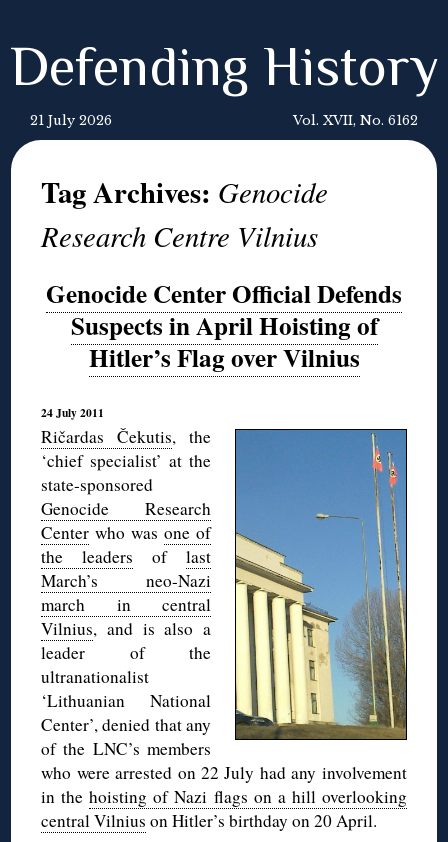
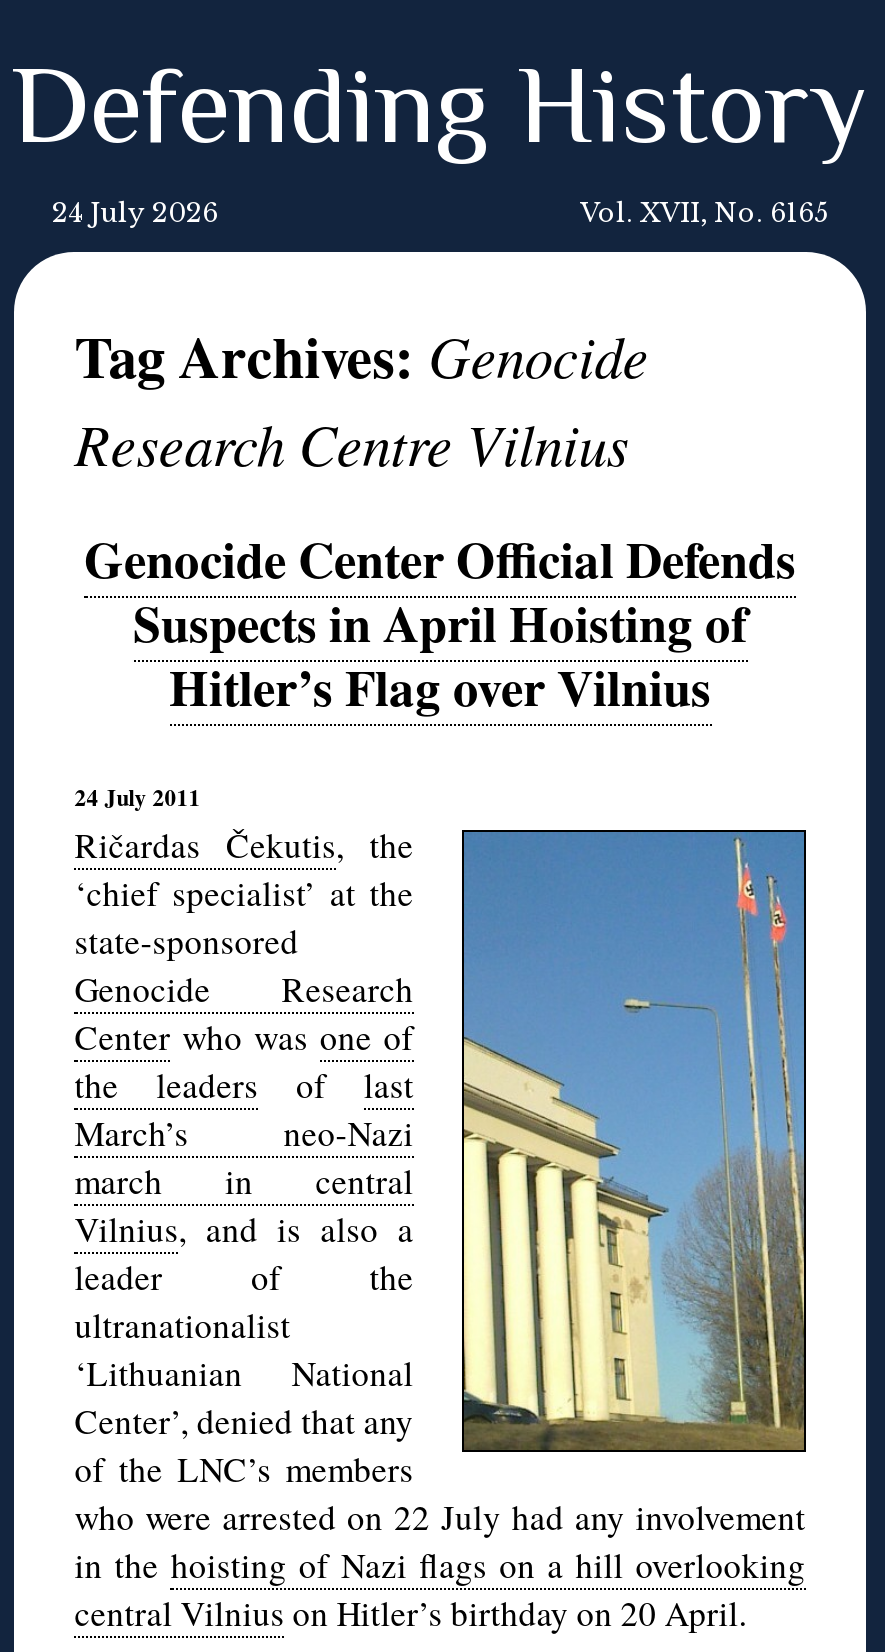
- 21 July 2026
+ 24 July 2026

- Vol. XVII, No. 6162
+ Vol. XVII, No. 6165
